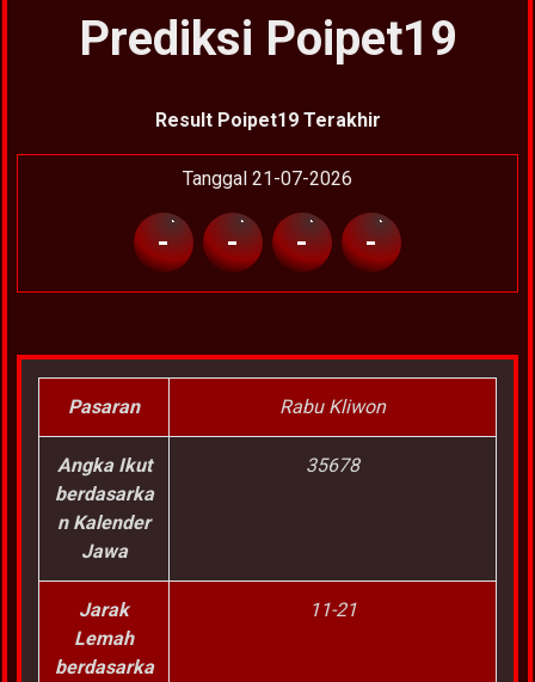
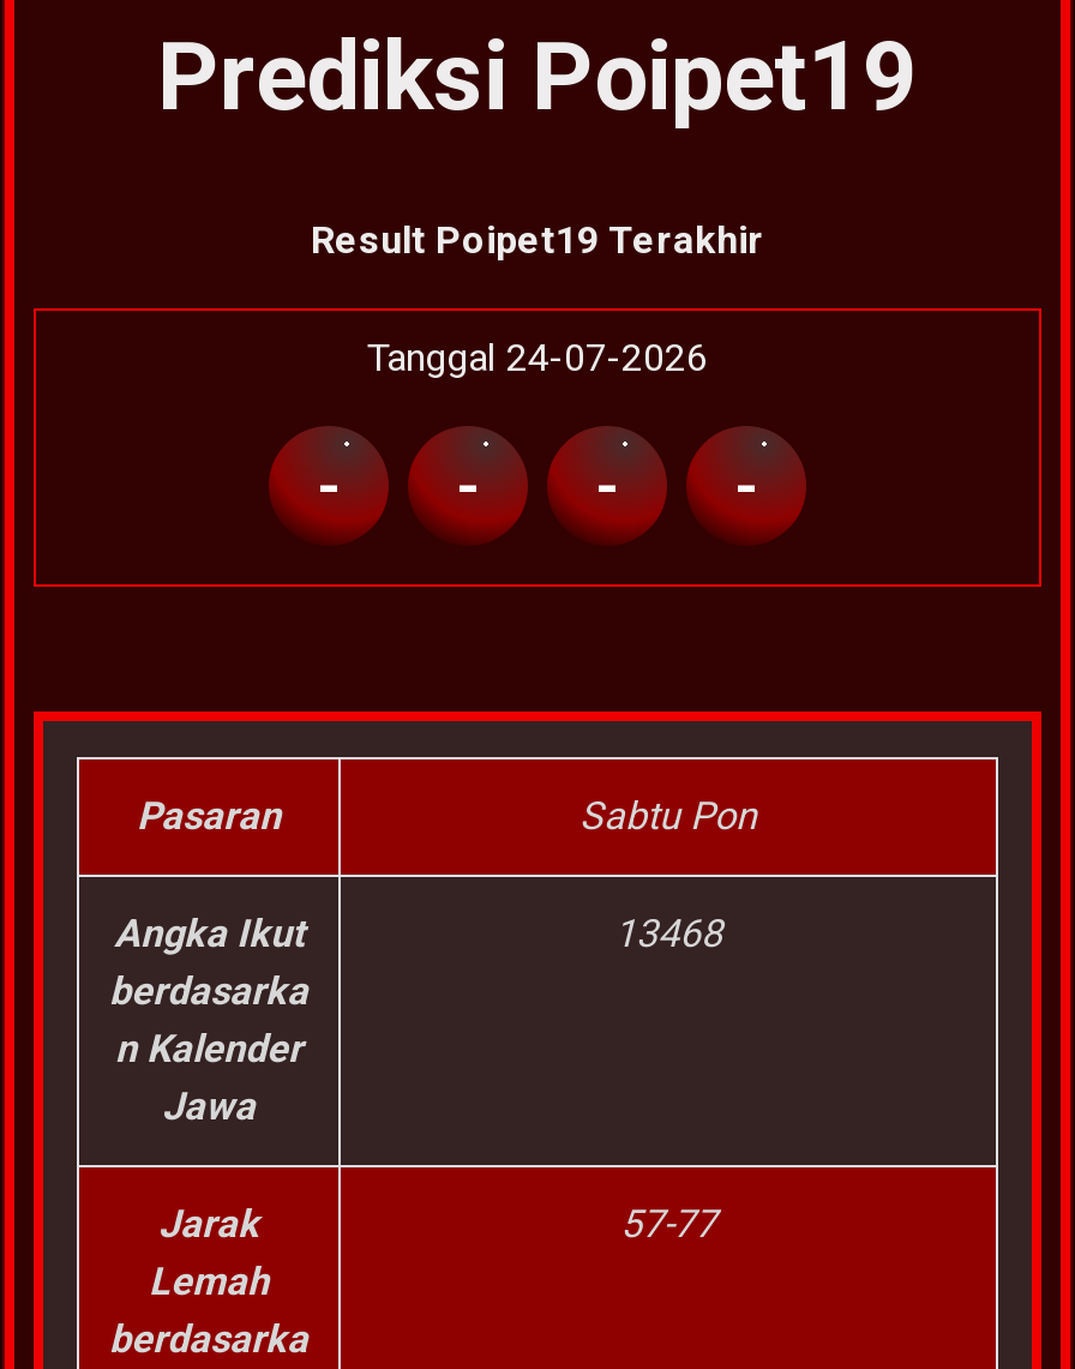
- Tanggal 21-07-2026
+ Tanggal 24-07-2026

- Rabu Kliwon
+ Sabtu Pon

- 35678
+ 13468

- 11-21
+ 57-77
